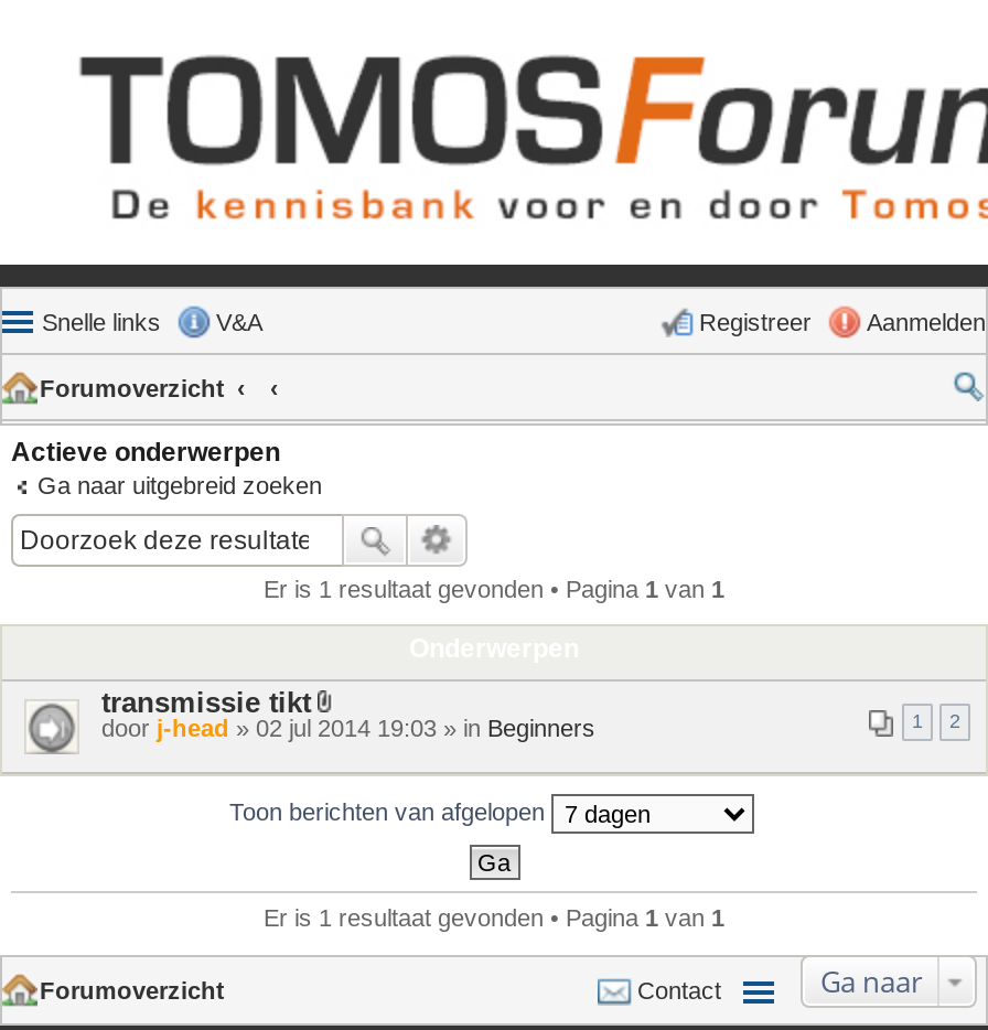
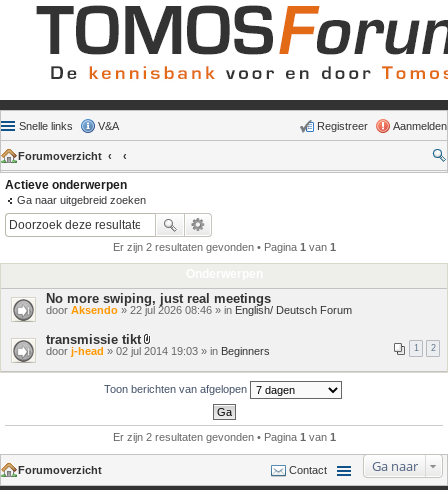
- Er is 1 resultaat gevonden • Pagina 1 van 1
+ Er zijn 2 resultaten gevonden • Pagina 1 van 1

+ No more swiping, just real meetings
+ doorAksendo» 22 jul 2026 08:46 » in English/ Deutsch Forum

- Er is 1 resultaat gevonden • Pagina 1 van 1
+ Er zijn 2 resultaten gevonden • Pagina 1 van 1
